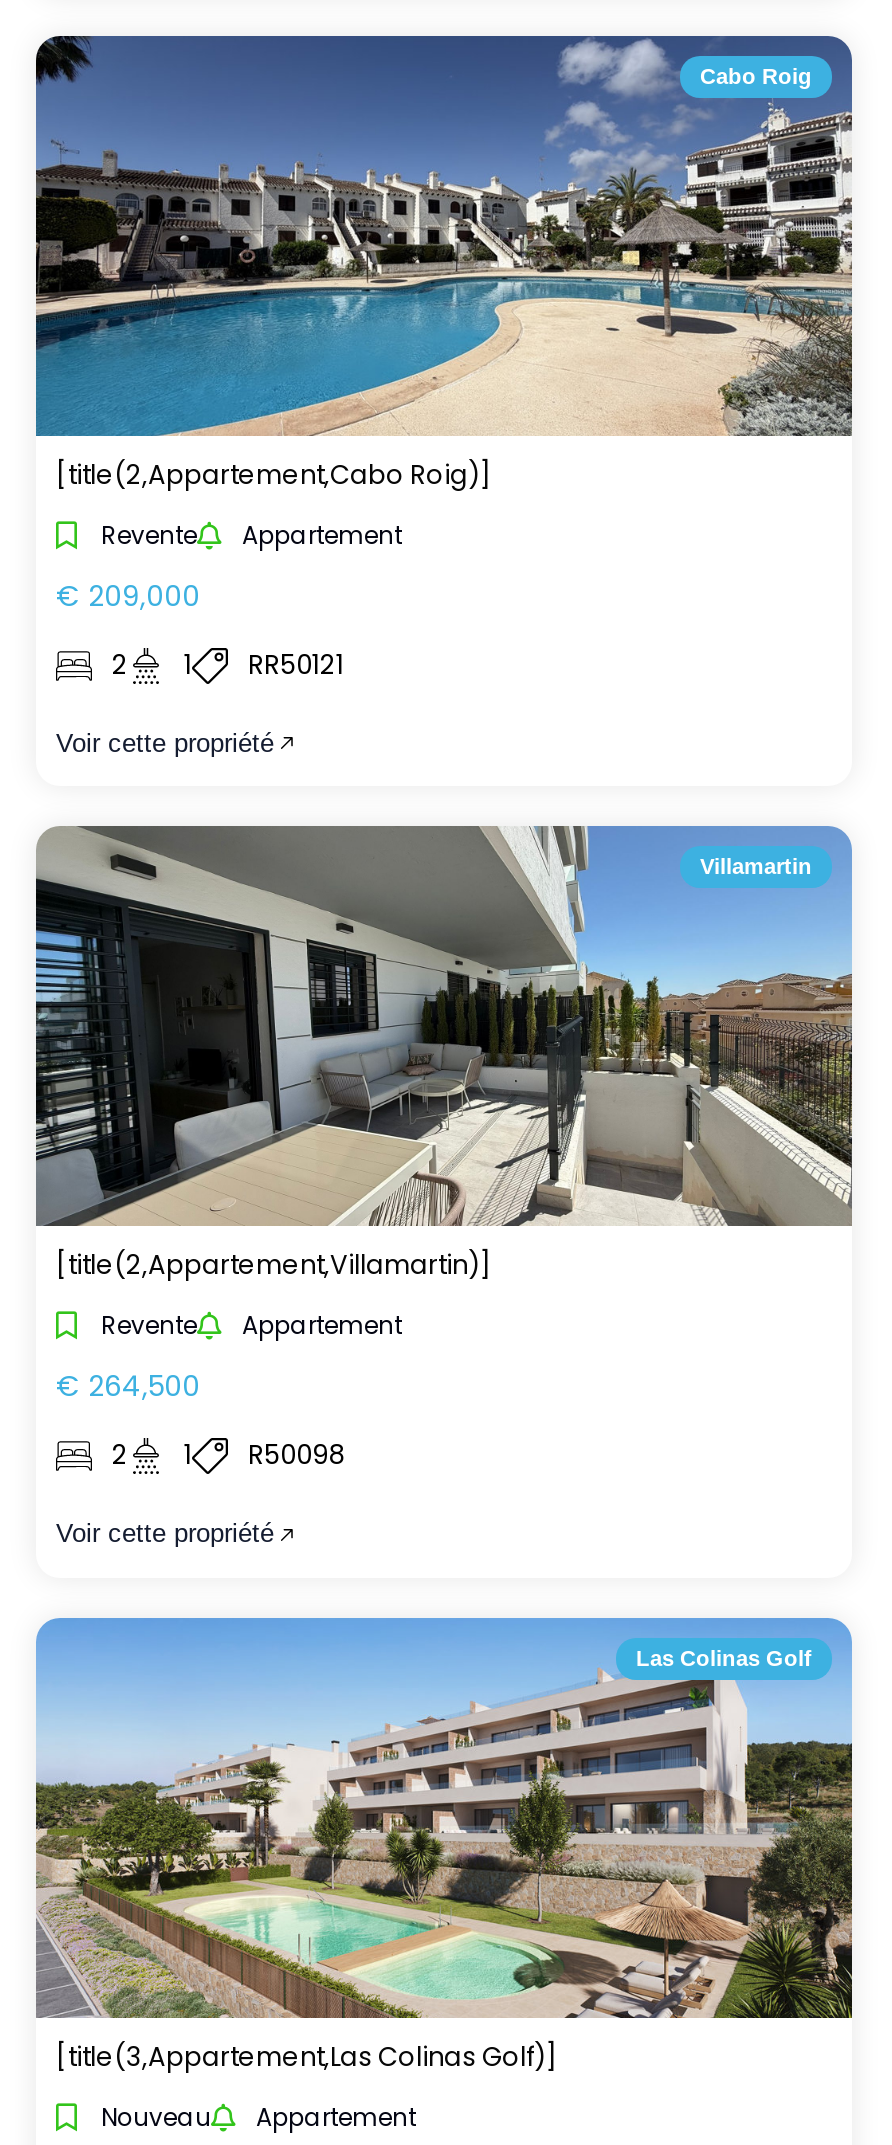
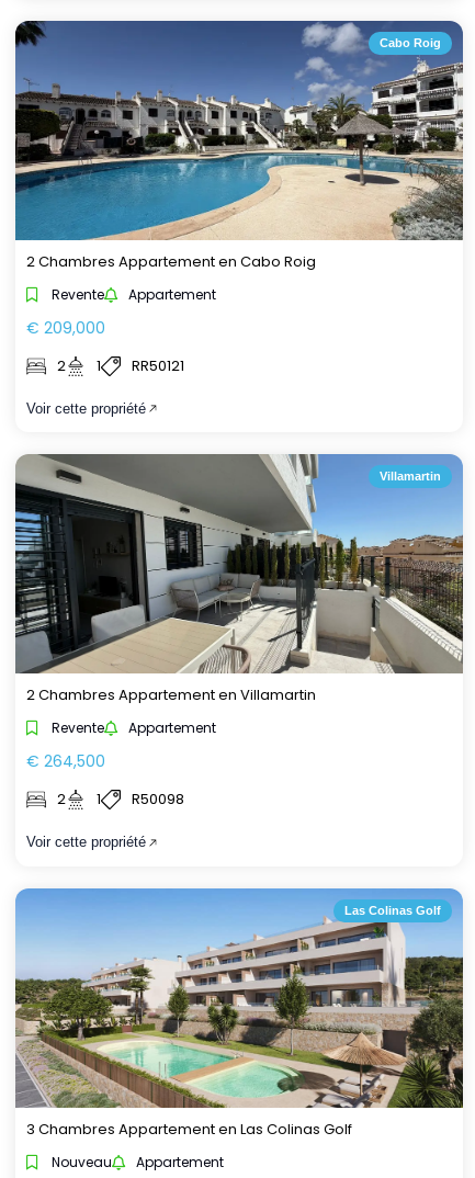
- [title(2,Appartement,Cabo Roig)]
+ 2 Chambres Appartement en Cabo Roig

- [title(2,Appartement,Villamartin)]
+ 2 Chambres Appartement en Villamartin

- [title(3,Appartement,Las Colinas Golf)]
+ 3 Chambres Appartement en Las Colinas Golf
